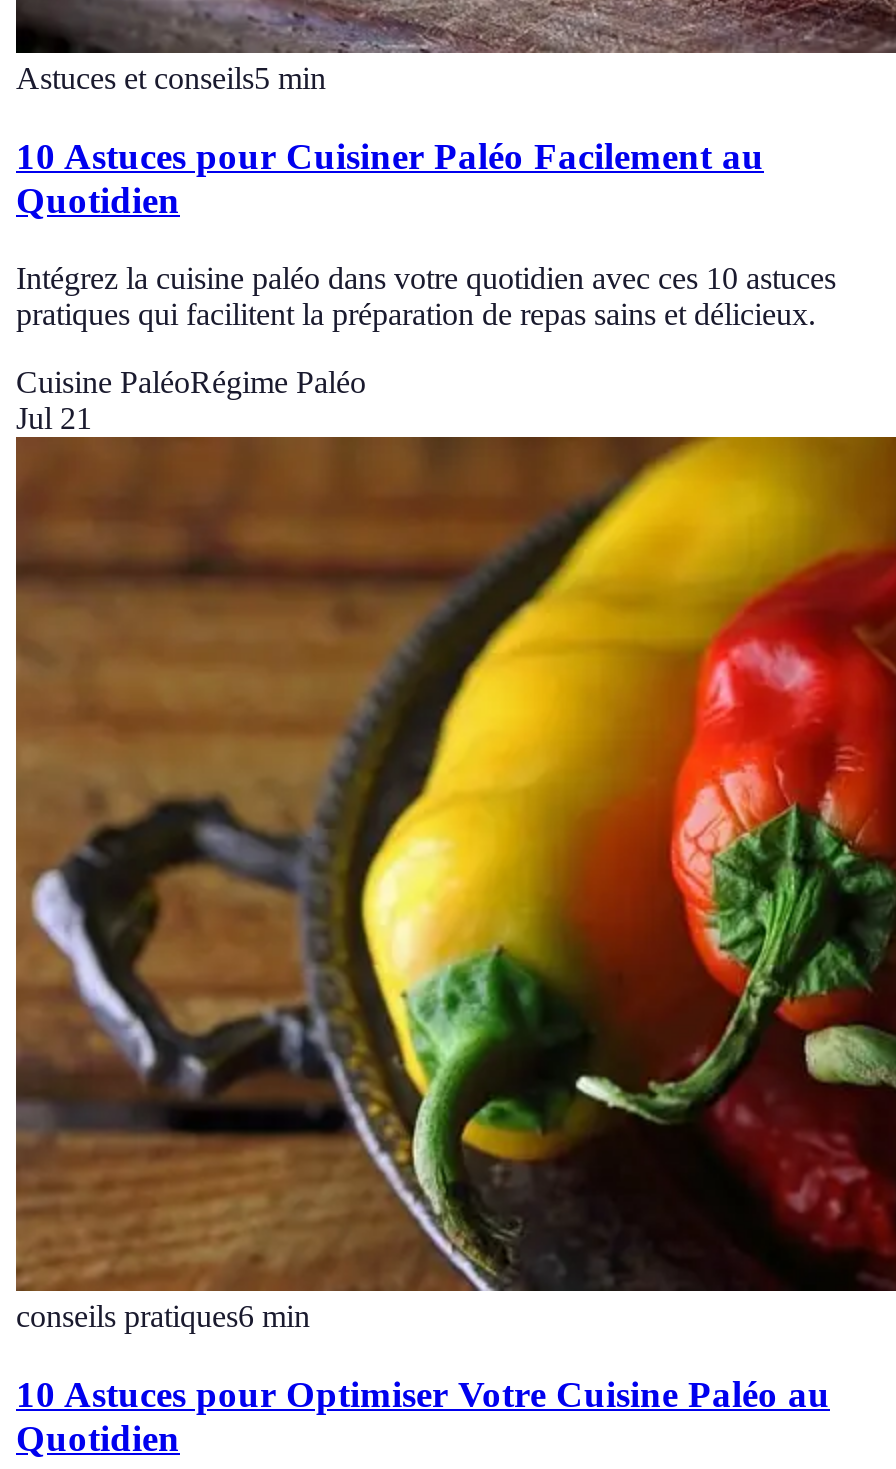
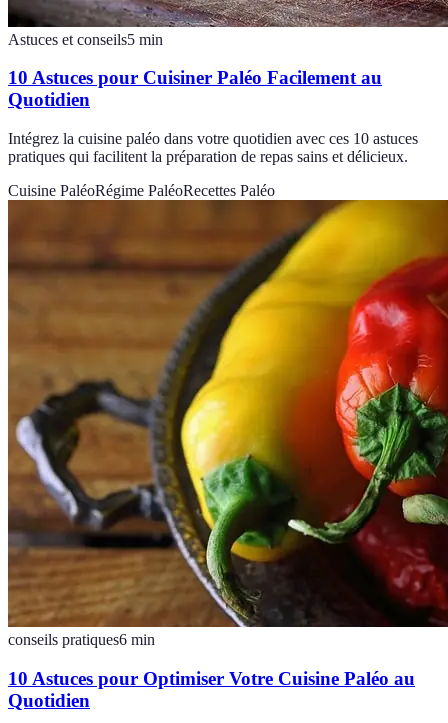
- Cuisine PaléoRégime Paléo
- Jul 21
+ Cuisine PaléoRégime PaléoRecettes Paléo
